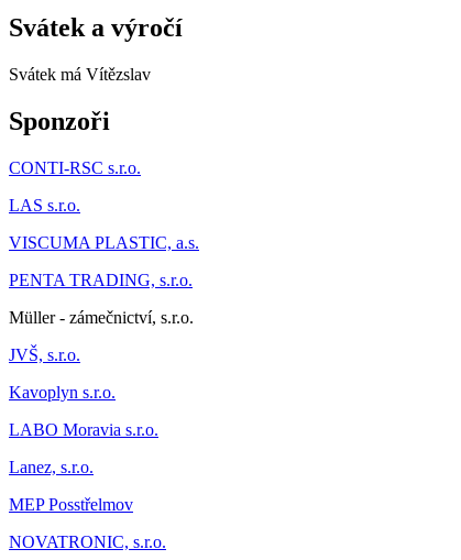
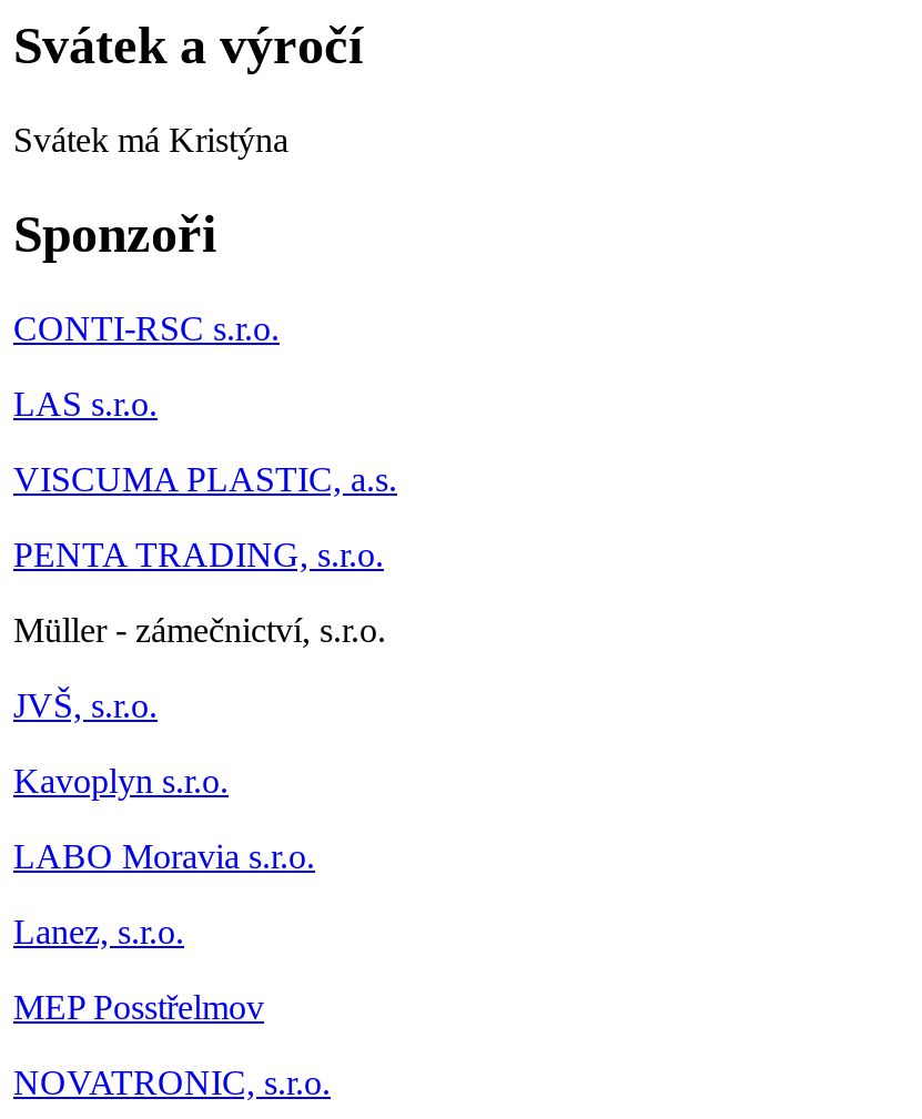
- Svátek má Vítězslav
+ Svátek má Kristýna
